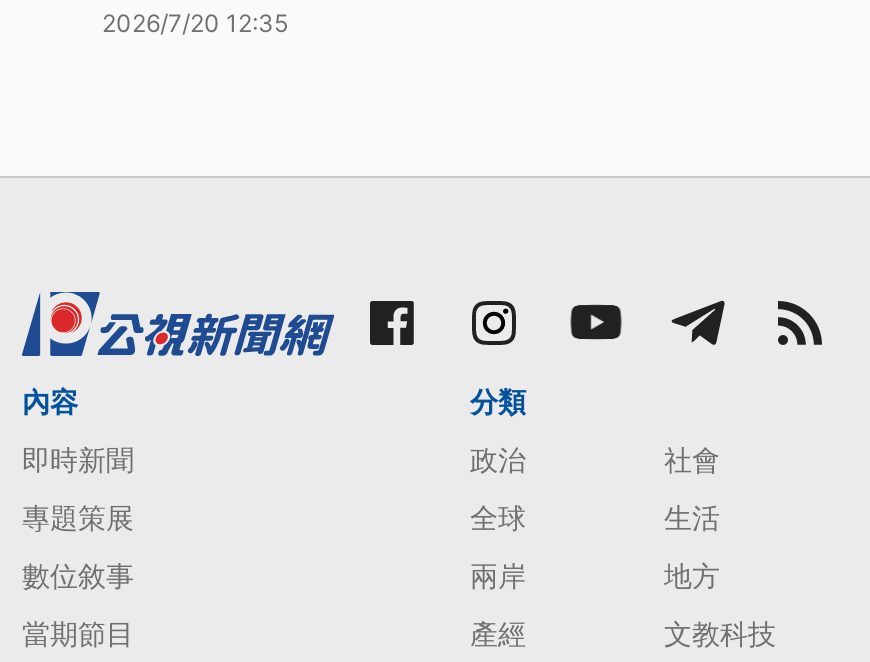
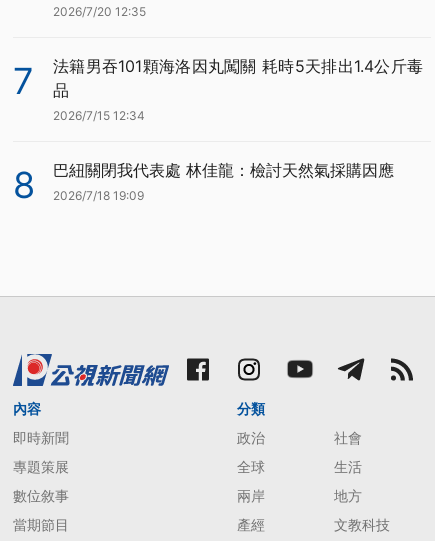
+ 7
+ 法籍男吞101顆海洛因丸闖關 耗時5天排出1.4公斤毒
+ 品
+ 2026/7/15 12:34
+ 8
+ 巴紐關閉我代表處 林佳龍：檢討天然氣採購因應
+ 2026/7/18 19:09
